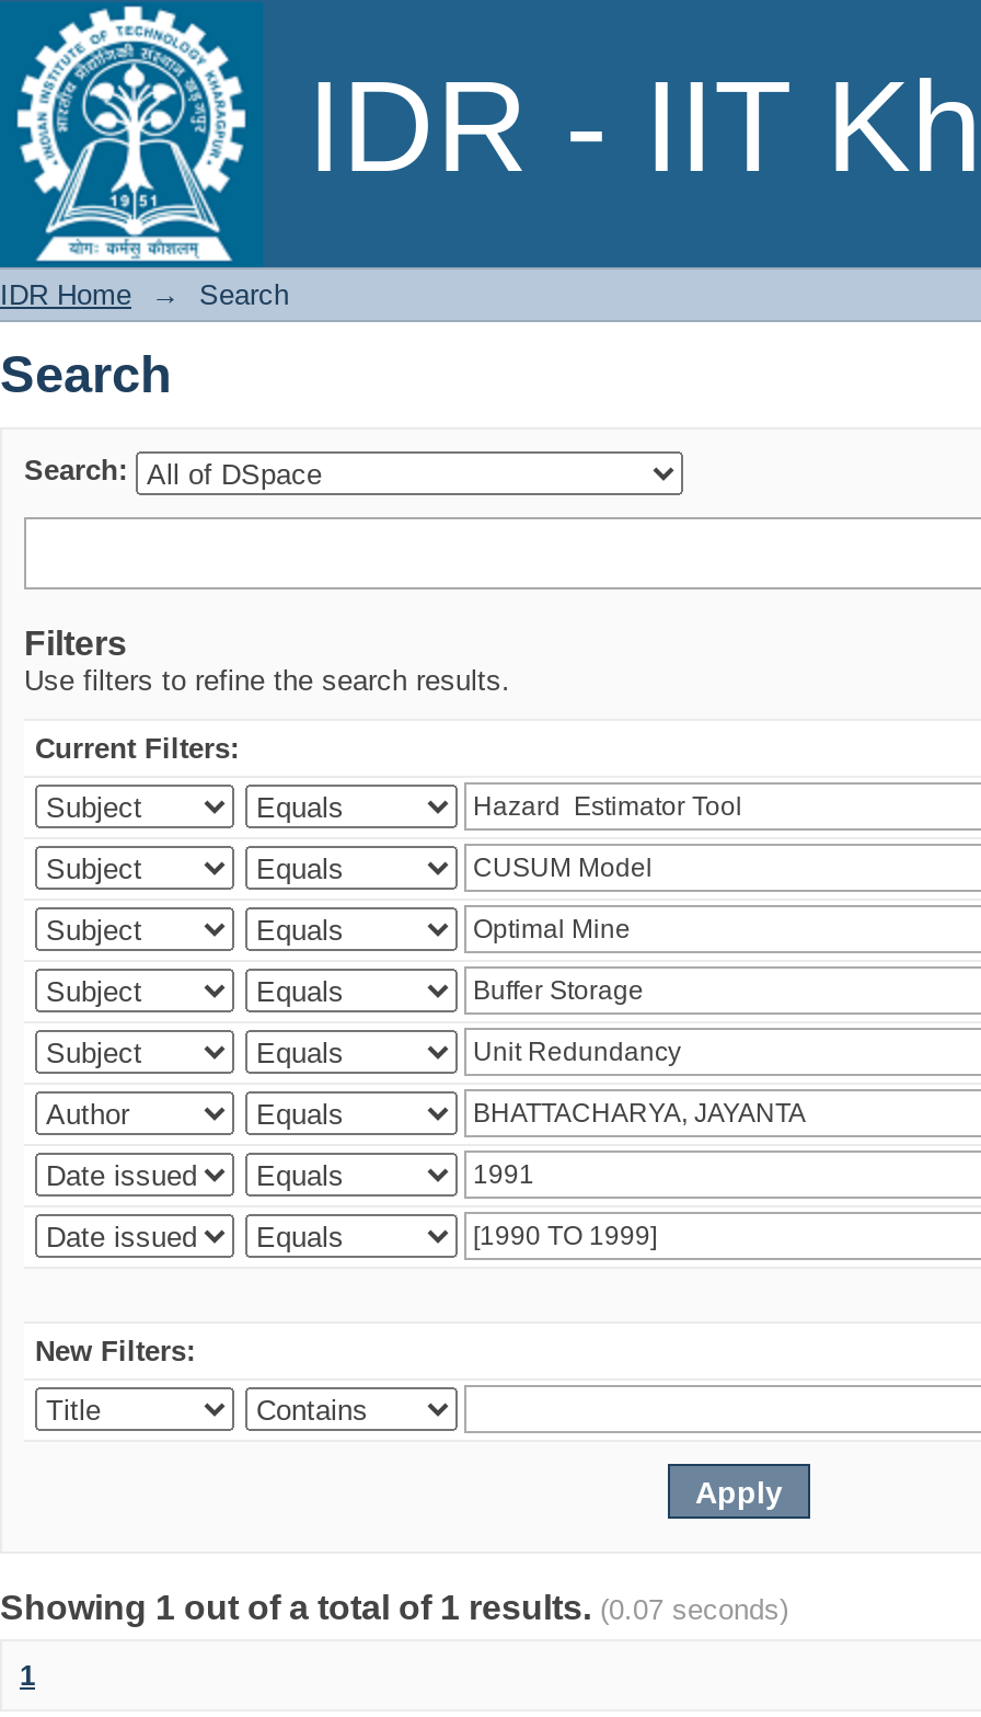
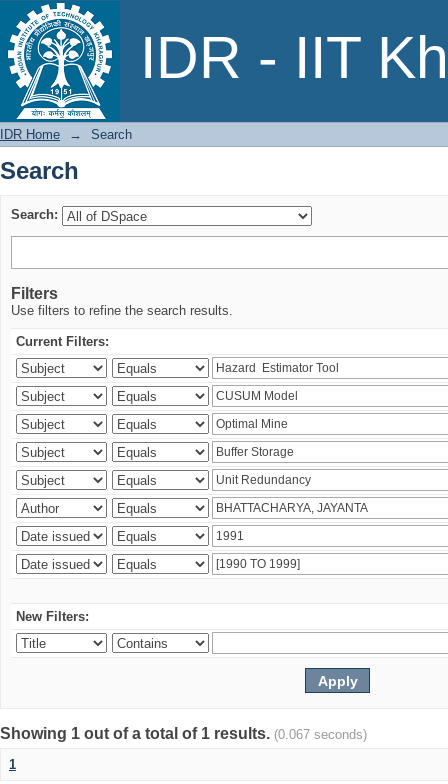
- Showing 1 out of a total of 1 results. (0.07 seconds)
+ Showing 1 out of a total of 1 results. (0.067 seconds)
